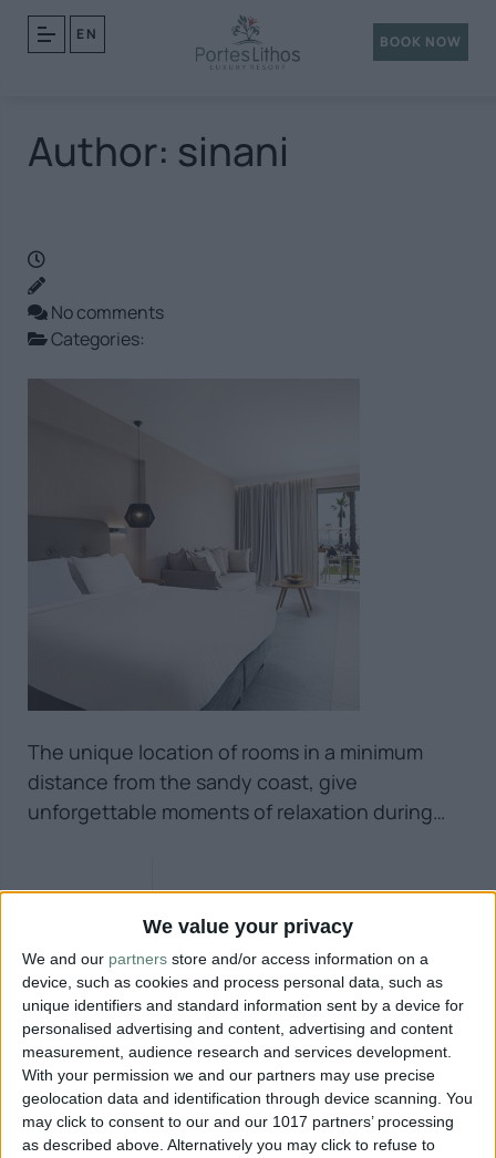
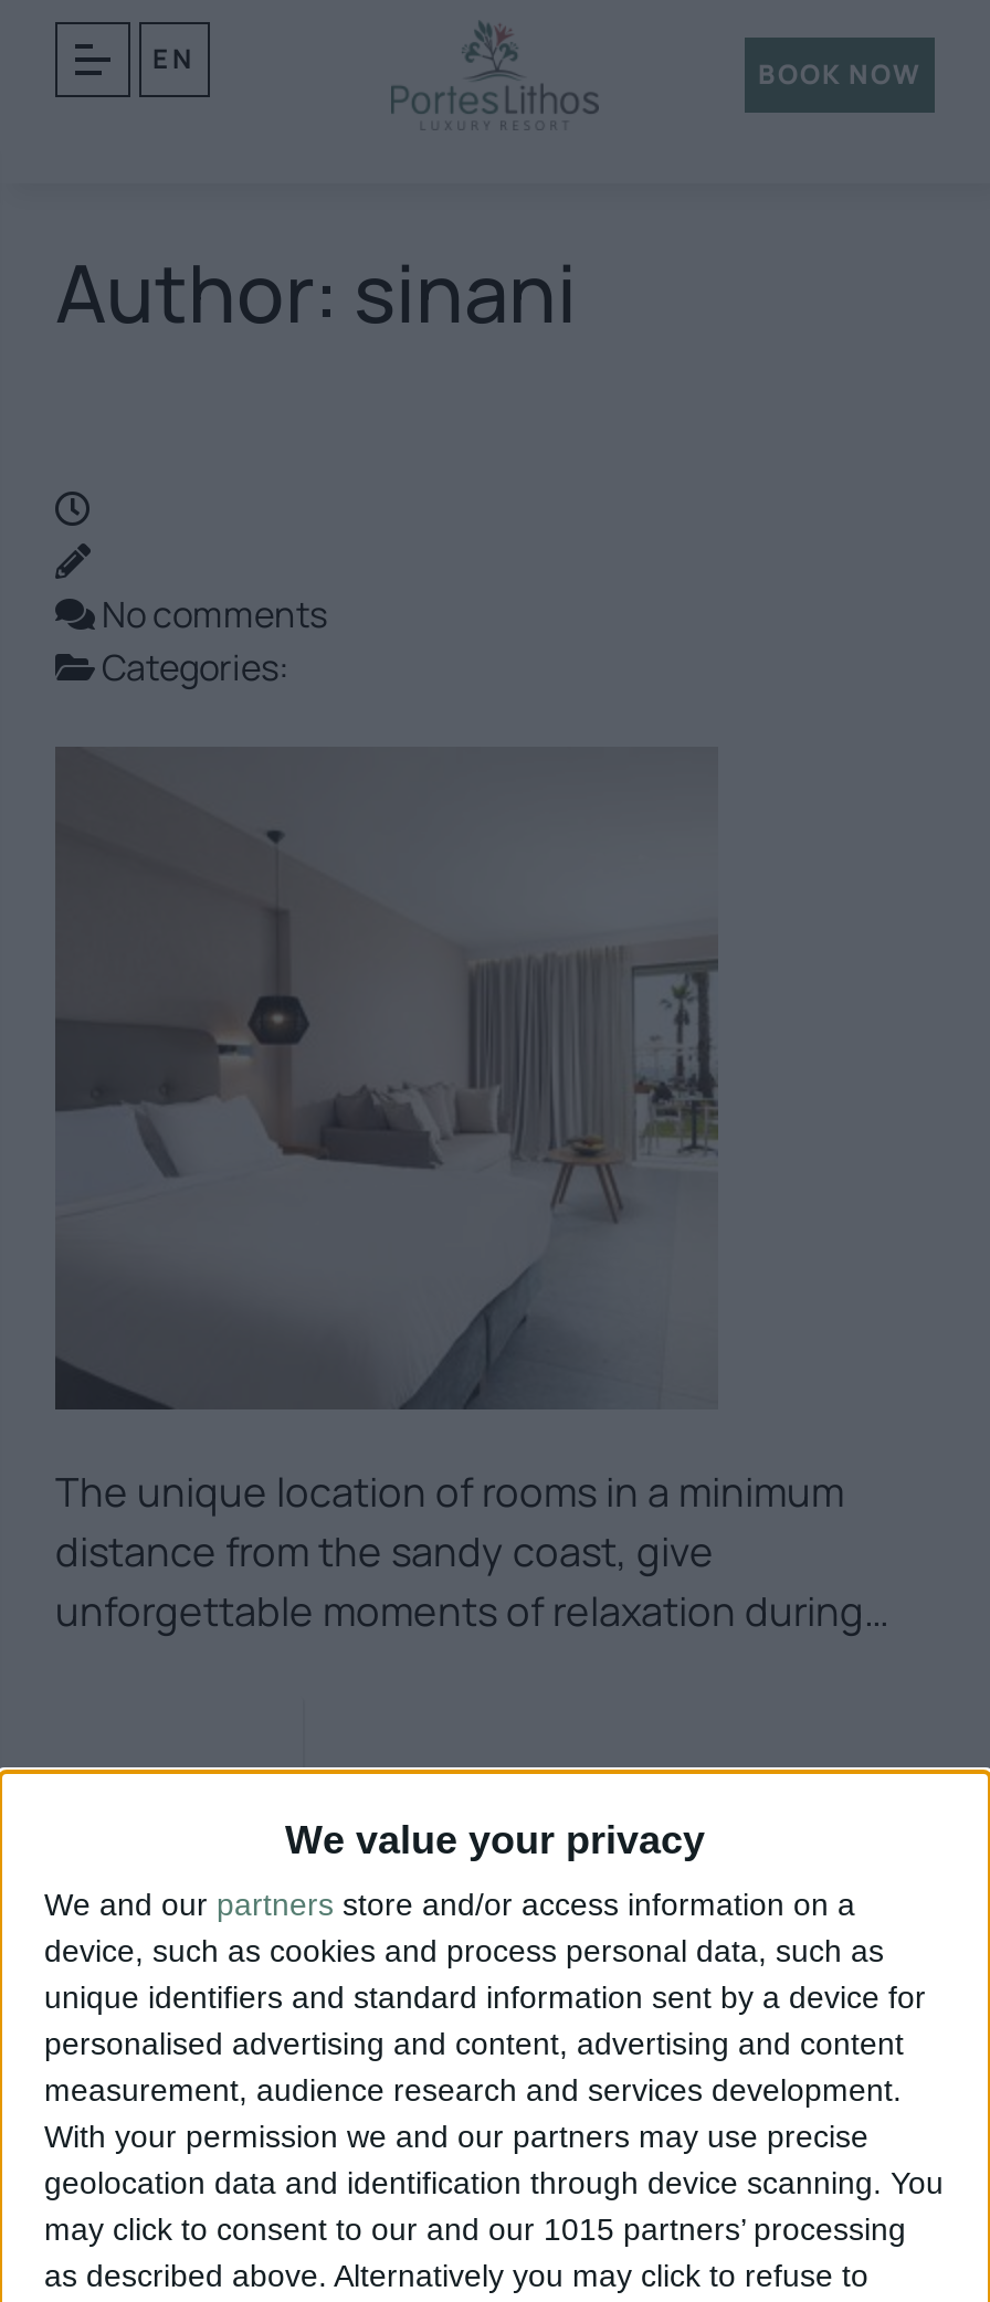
- may click to consent to our and our 1017 partners’ processing
+ may click to consent to our and our 1015 partners’ processing
